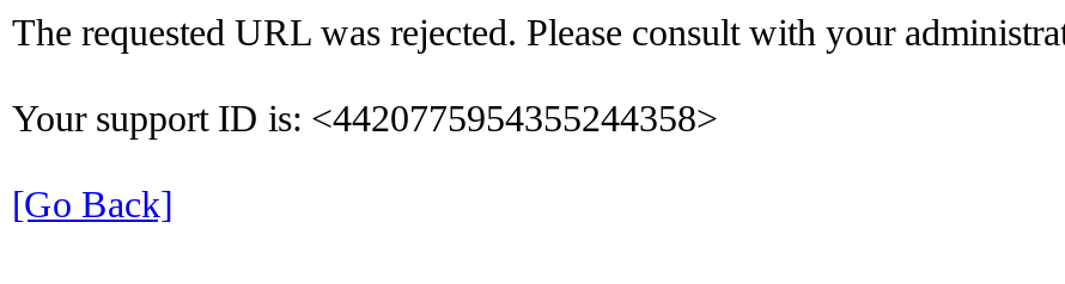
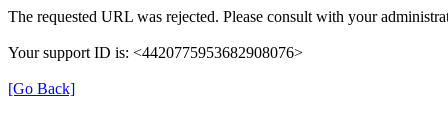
- Your support ID is: <4420775954355244358>
+ Your support ID is: <4420775953682908076>
